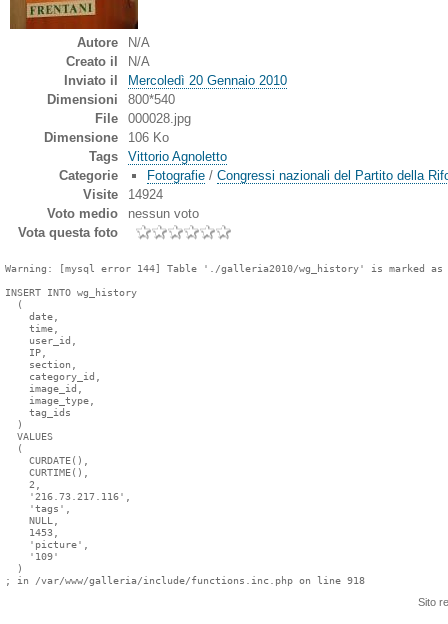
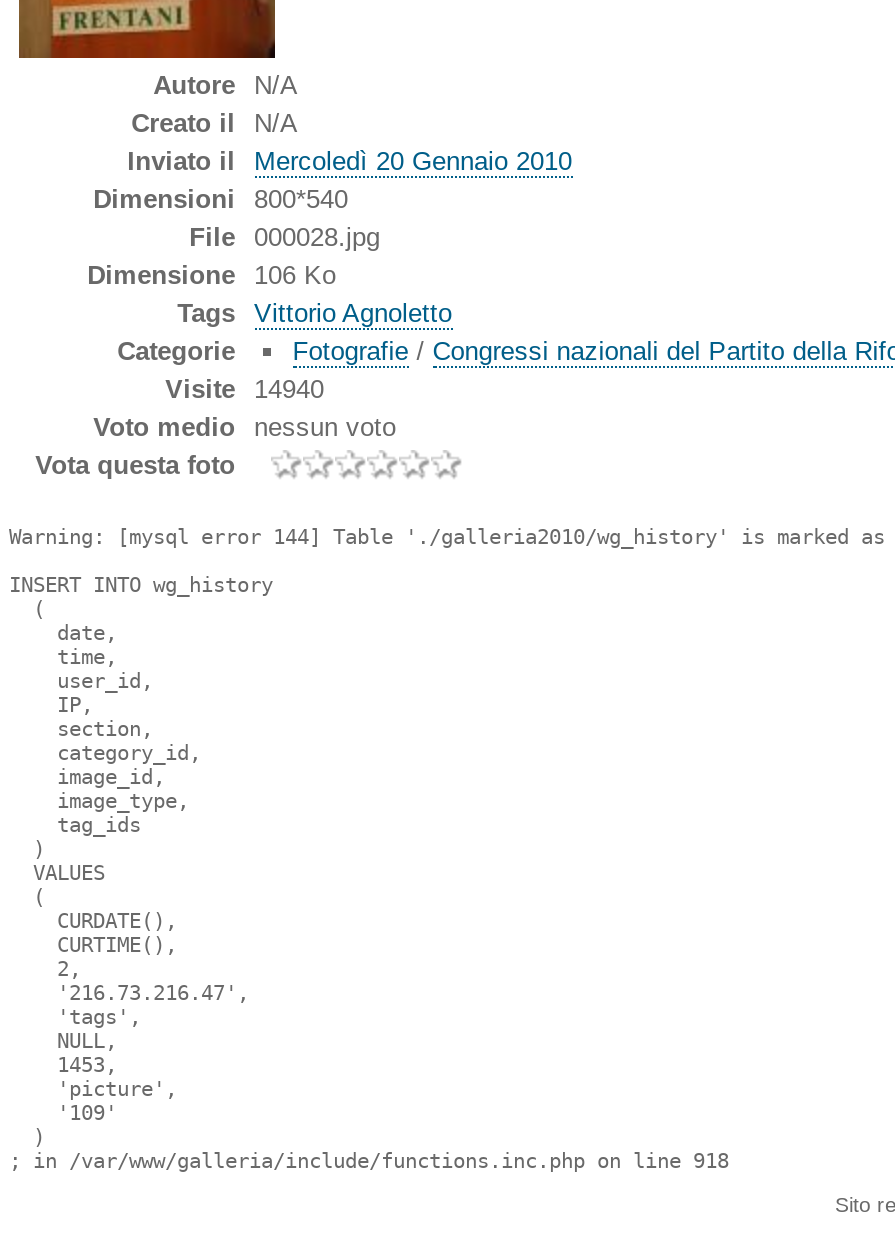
- Visite 14924
+ Visite 14940

- '216.73.217.116',
+ '216.73.216.47',
